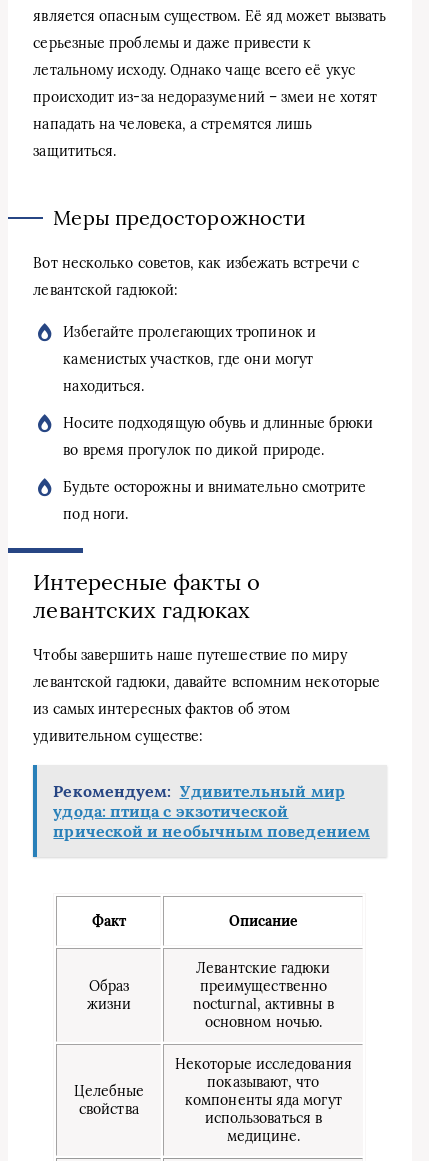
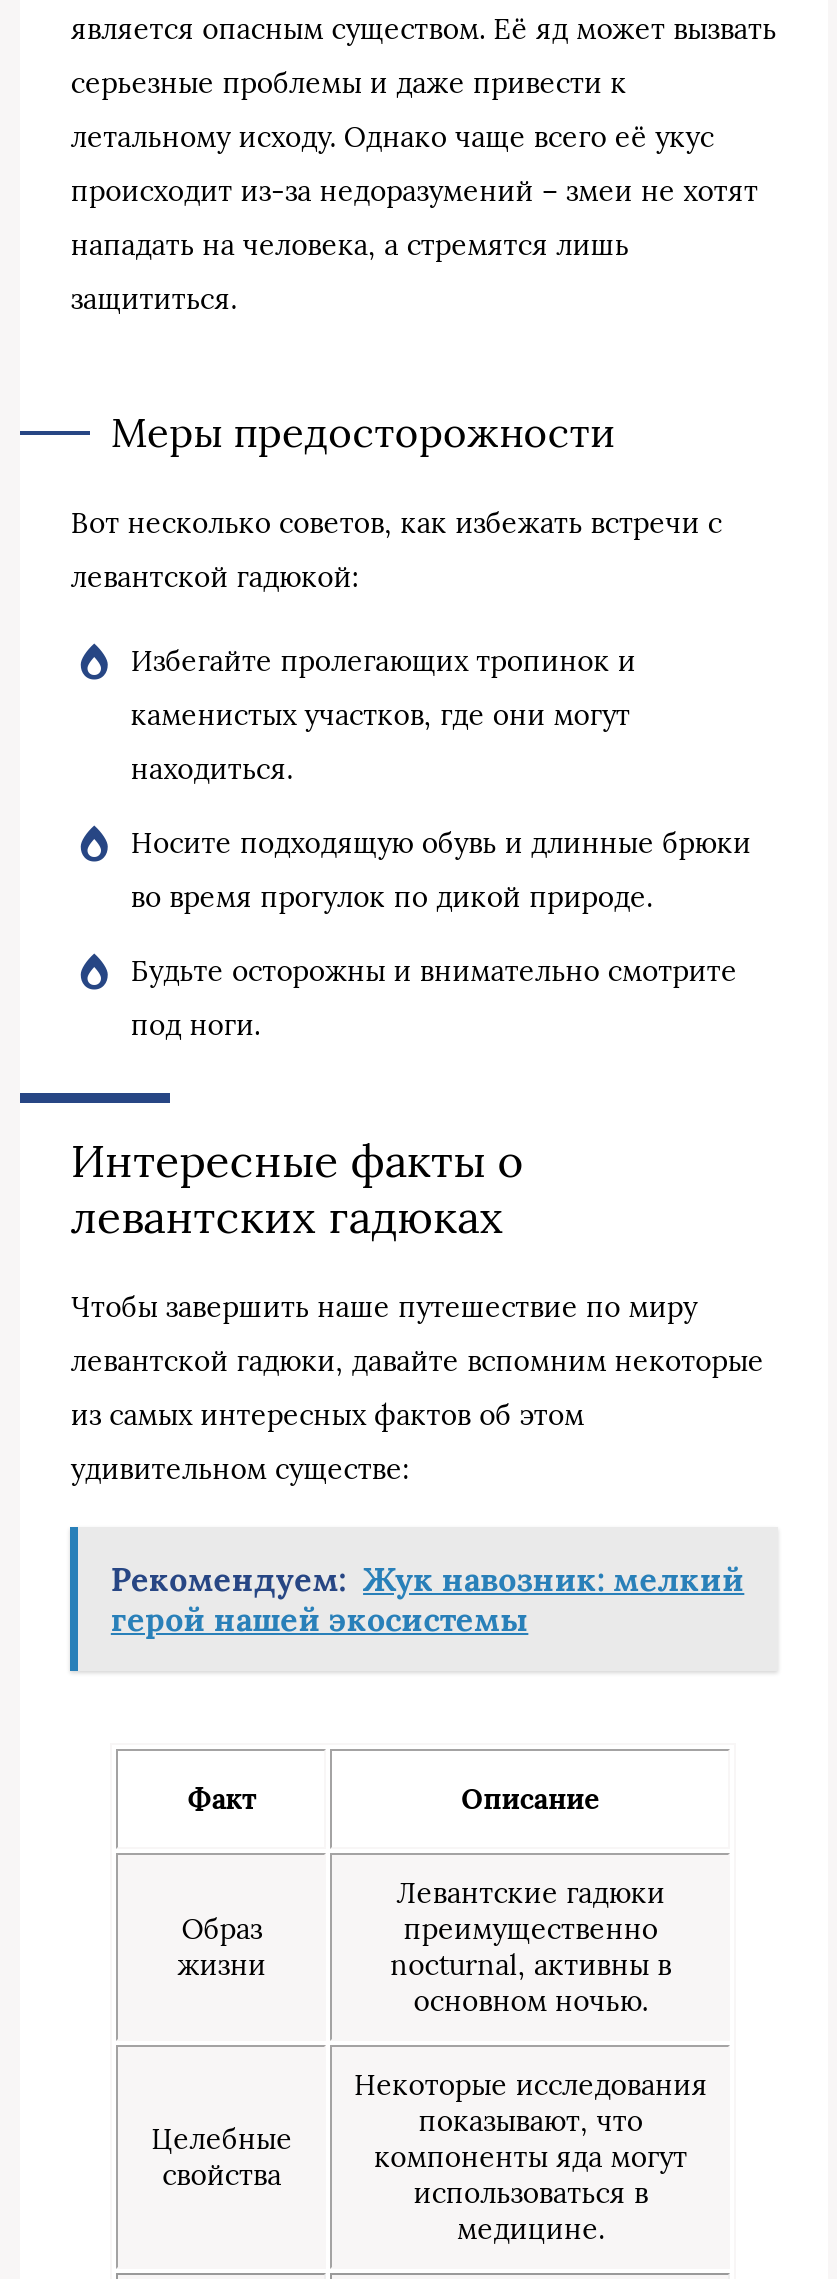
- Рекомендуем: Удивительный мир
- удода: птица с экзотической
- прической и необычным поведением
+ Рекомендуем: Жук навозник: мелкий
+ герой нашей экосистемы
